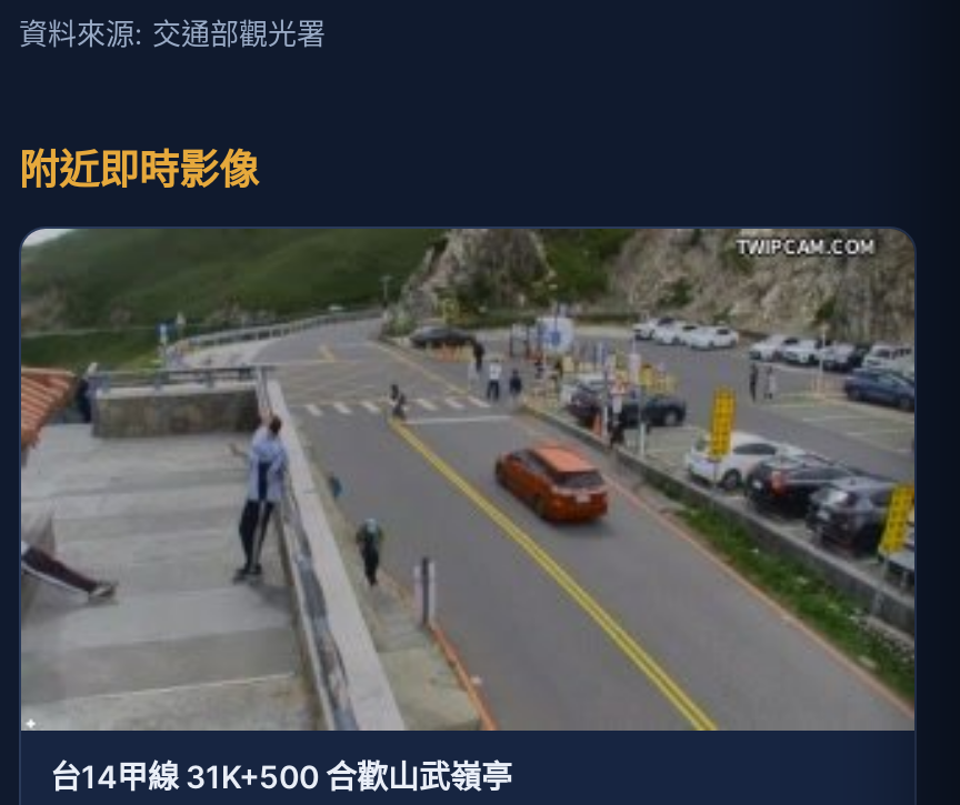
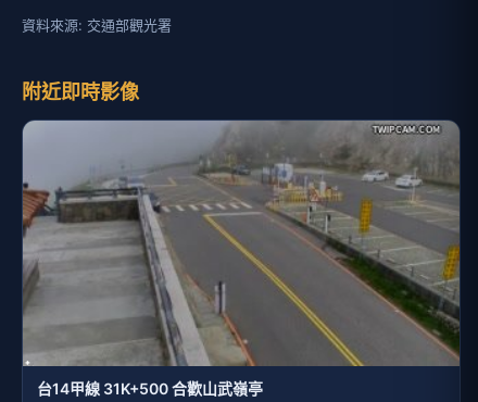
- [image]
+ [image]
